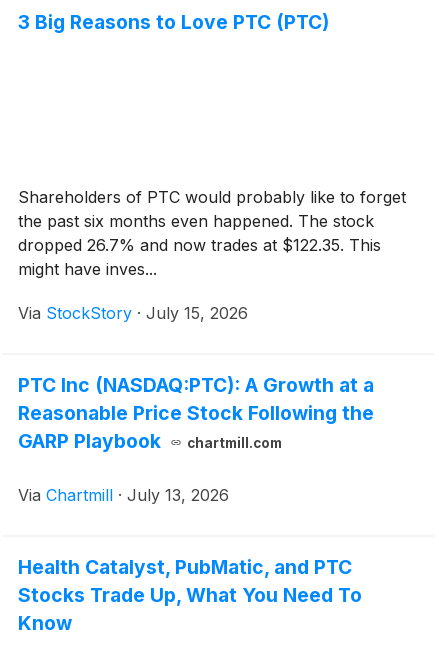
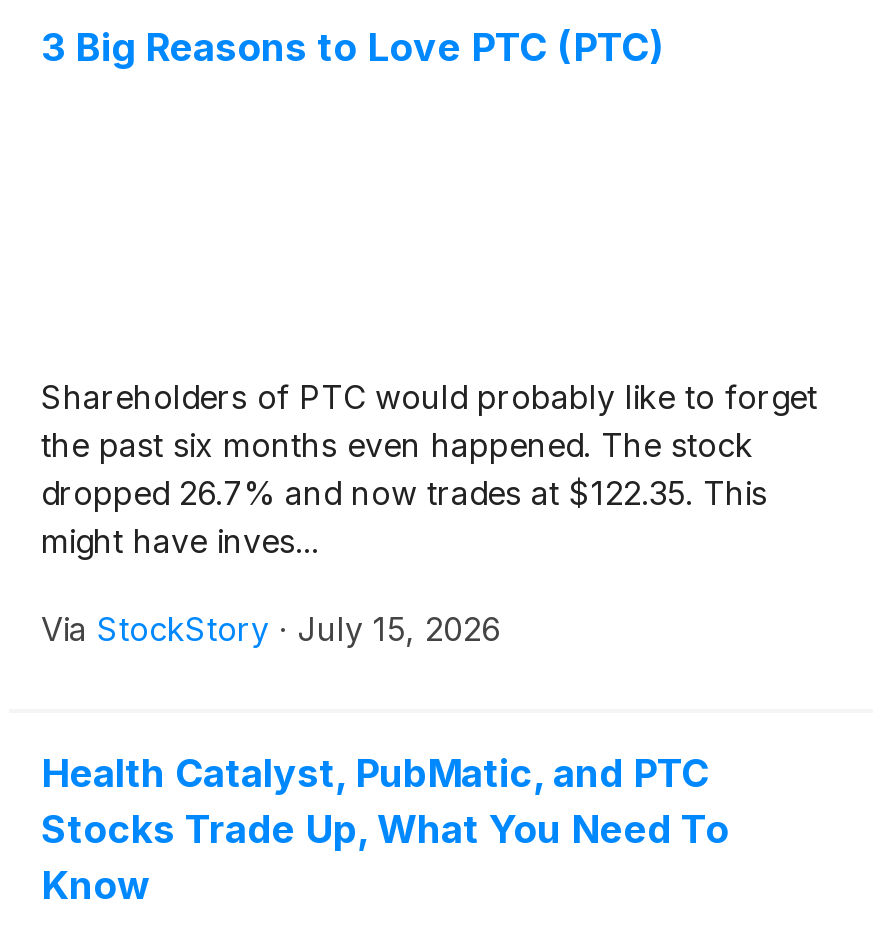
- PTC Inc (NASDAQ:PTC): A Growth at a
- Reasonable Price Stock Following the
- GARP Playbook
- chartmill.com
- Via Chartmill · July 13, 2026
